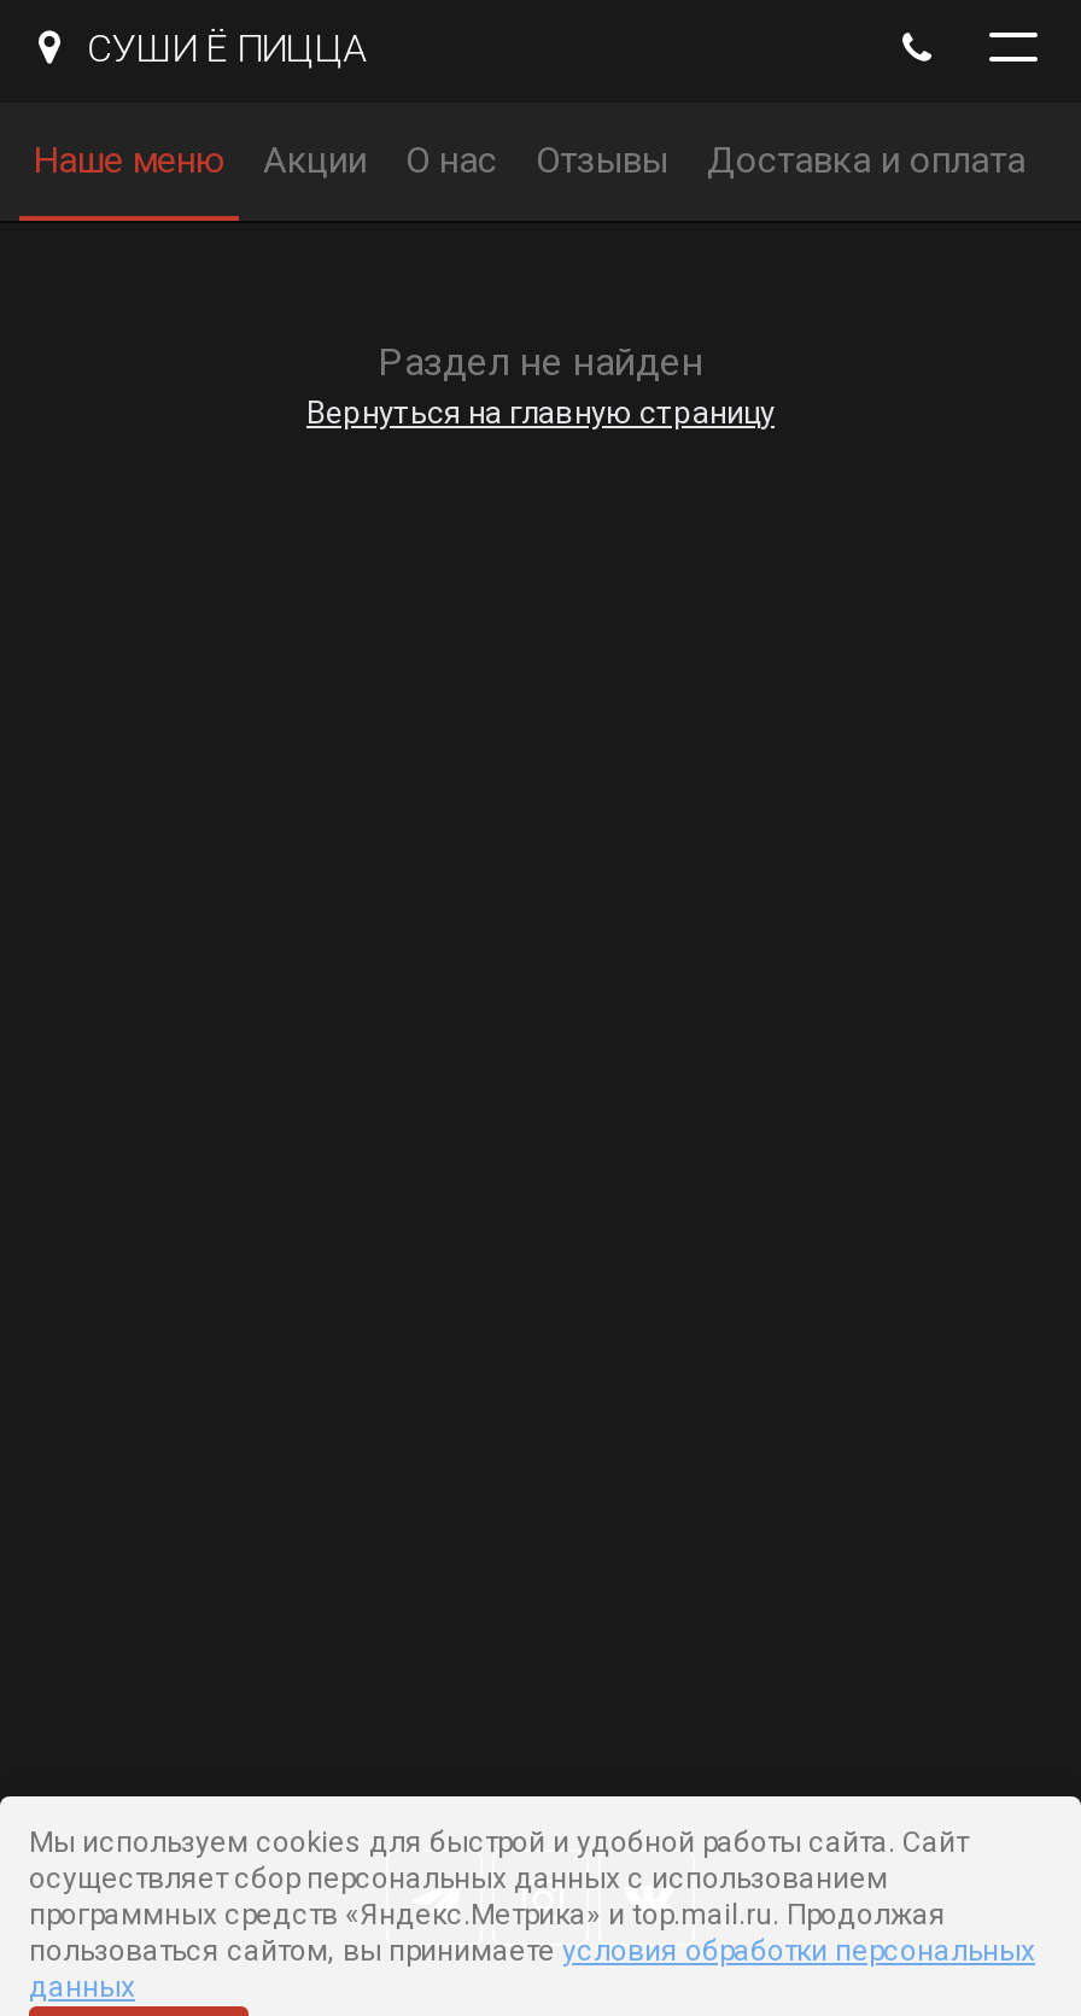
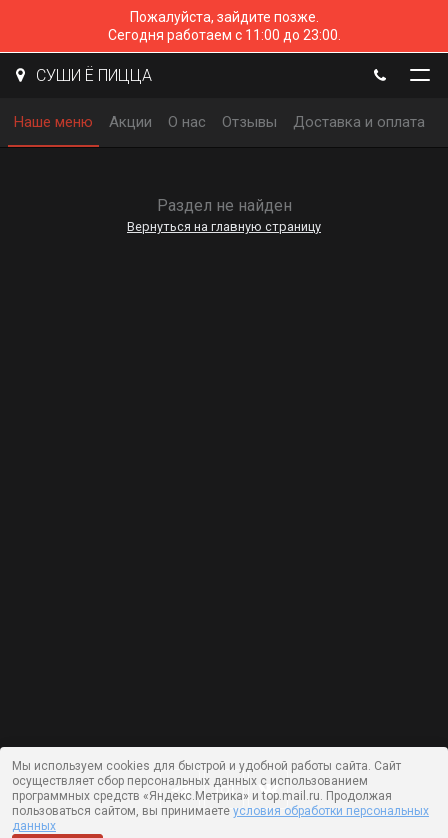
+ Пожалуйста, зайдите позже.
+ Сегодня работаем с 11:00 до 23:00.

moved down: СУШИ Ё ПИЦЦА | Наше меню | Акции | О нас | Отзывы | Доставка и оплата | Раздел не найден | Вернуться на главную страницу
